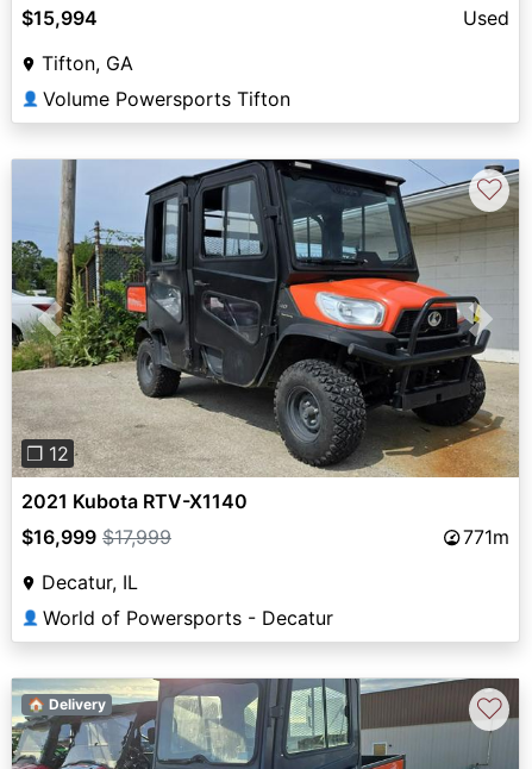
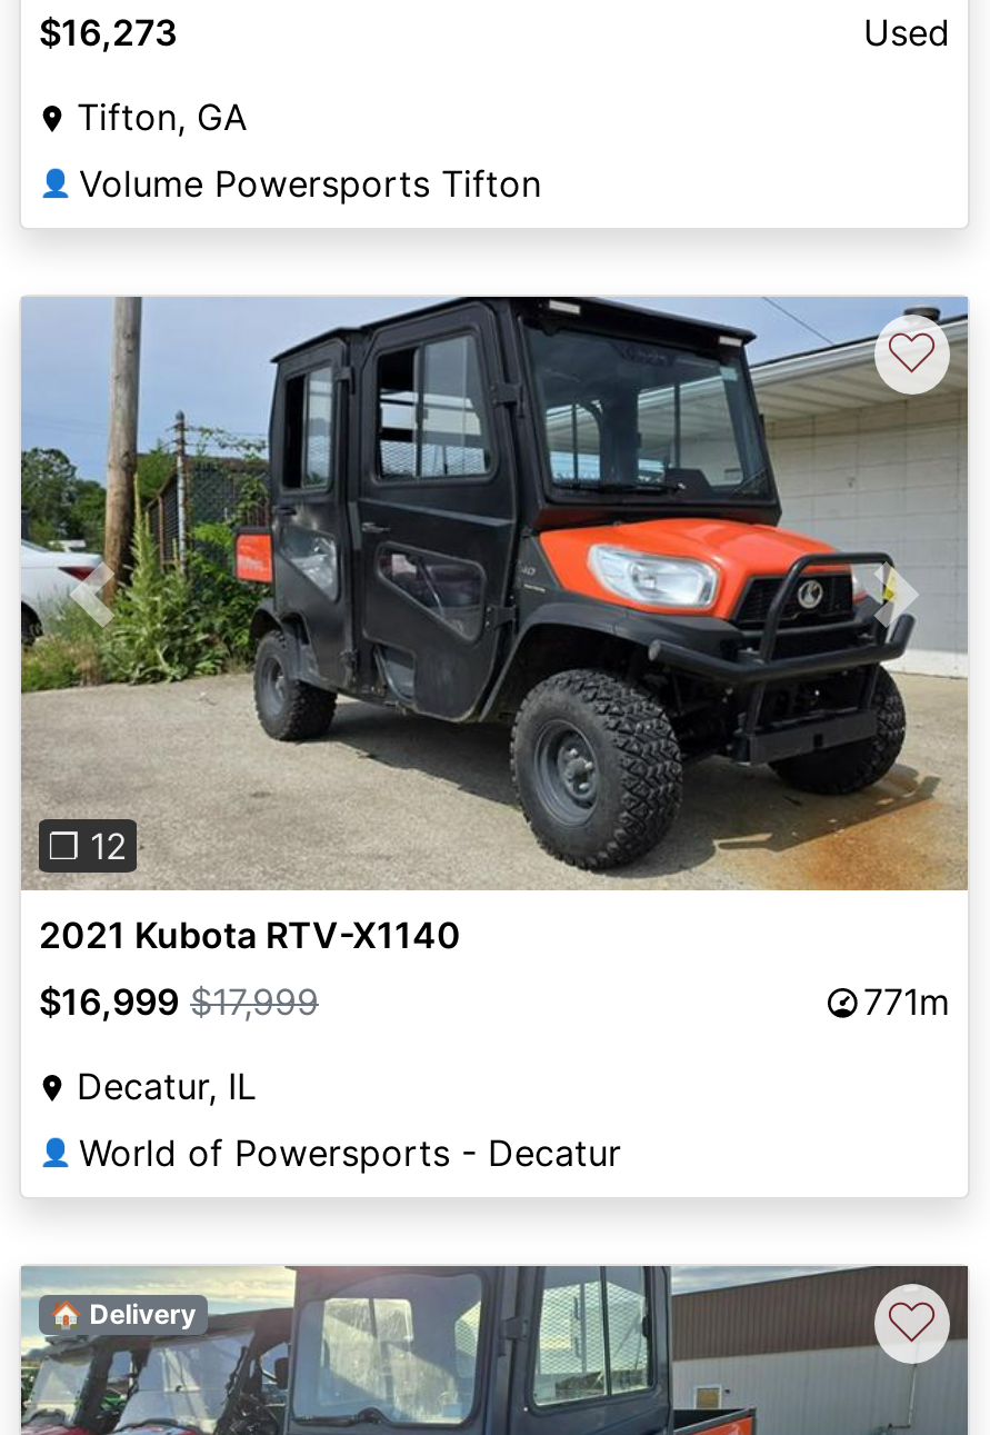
- $15,994
+ $16,273
